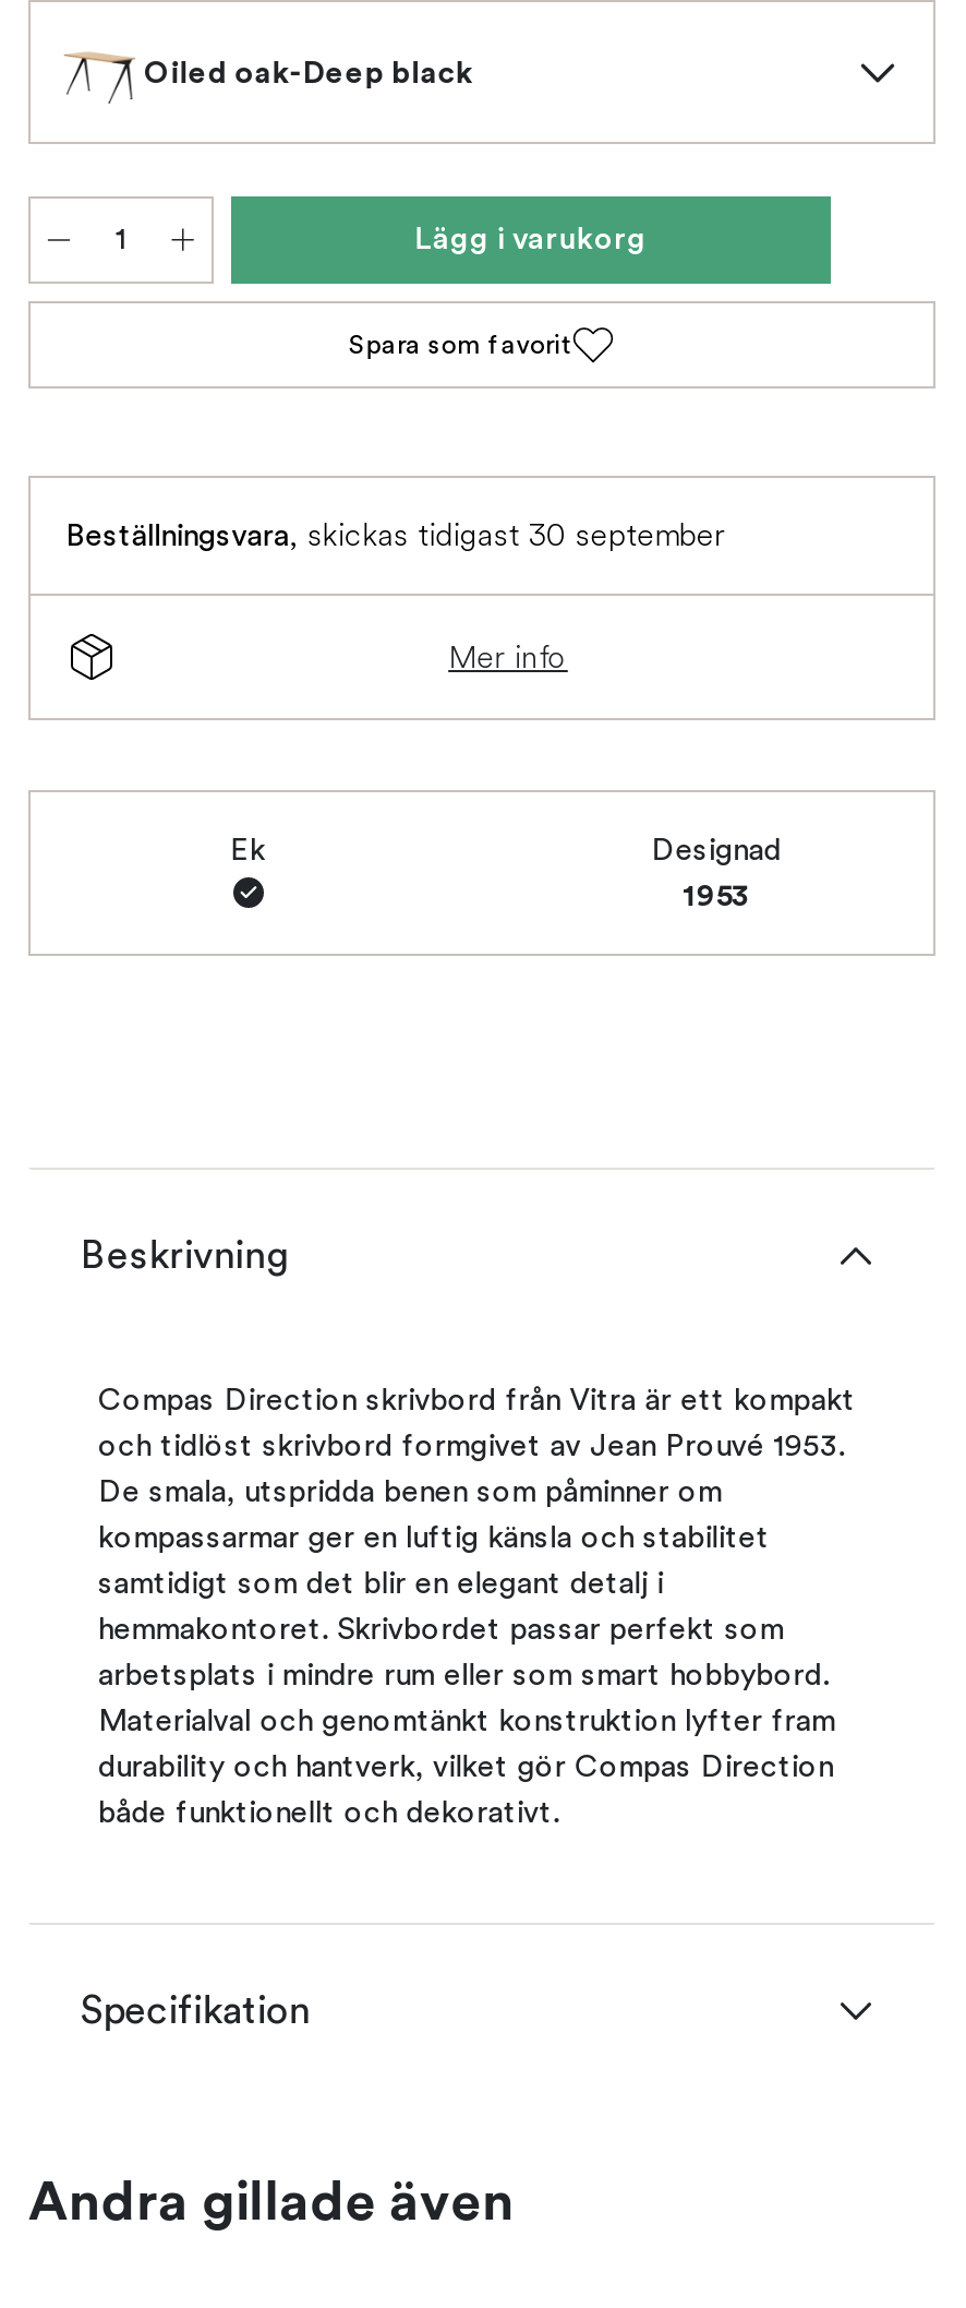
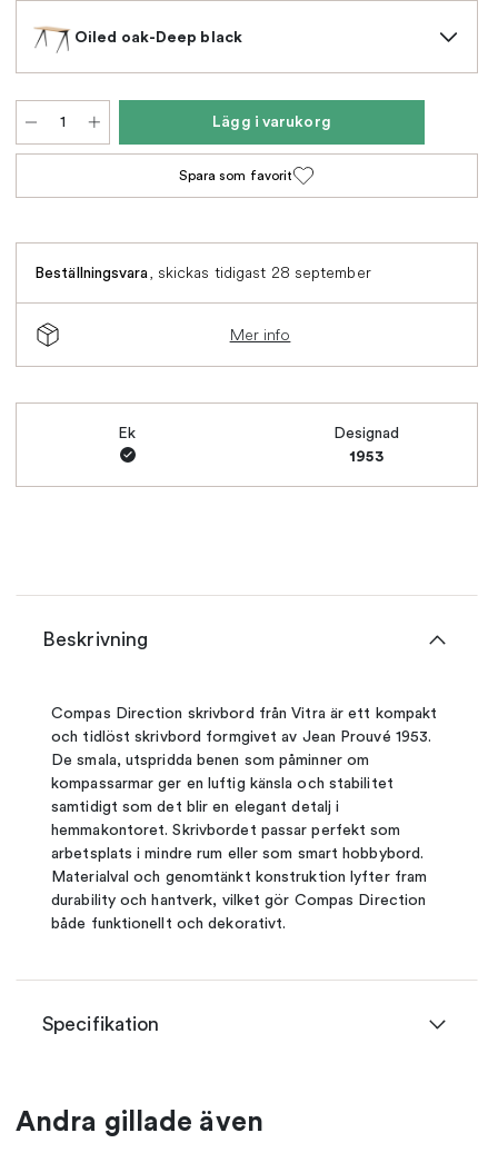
- Beställningsvara, skickas tidigast 30 september
+ Beställningsvara, skickas tidigast 28 september
